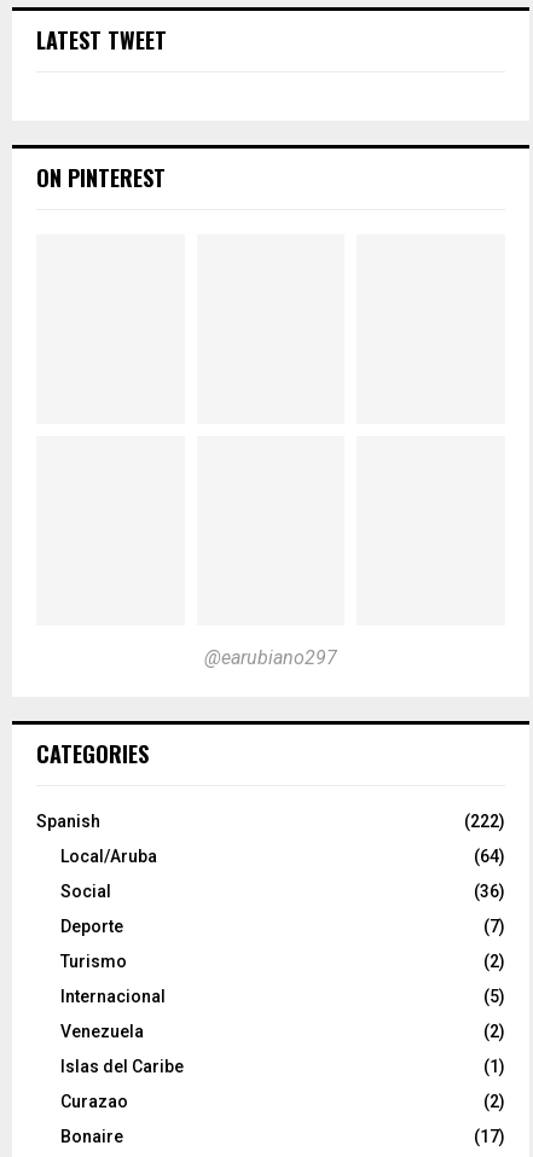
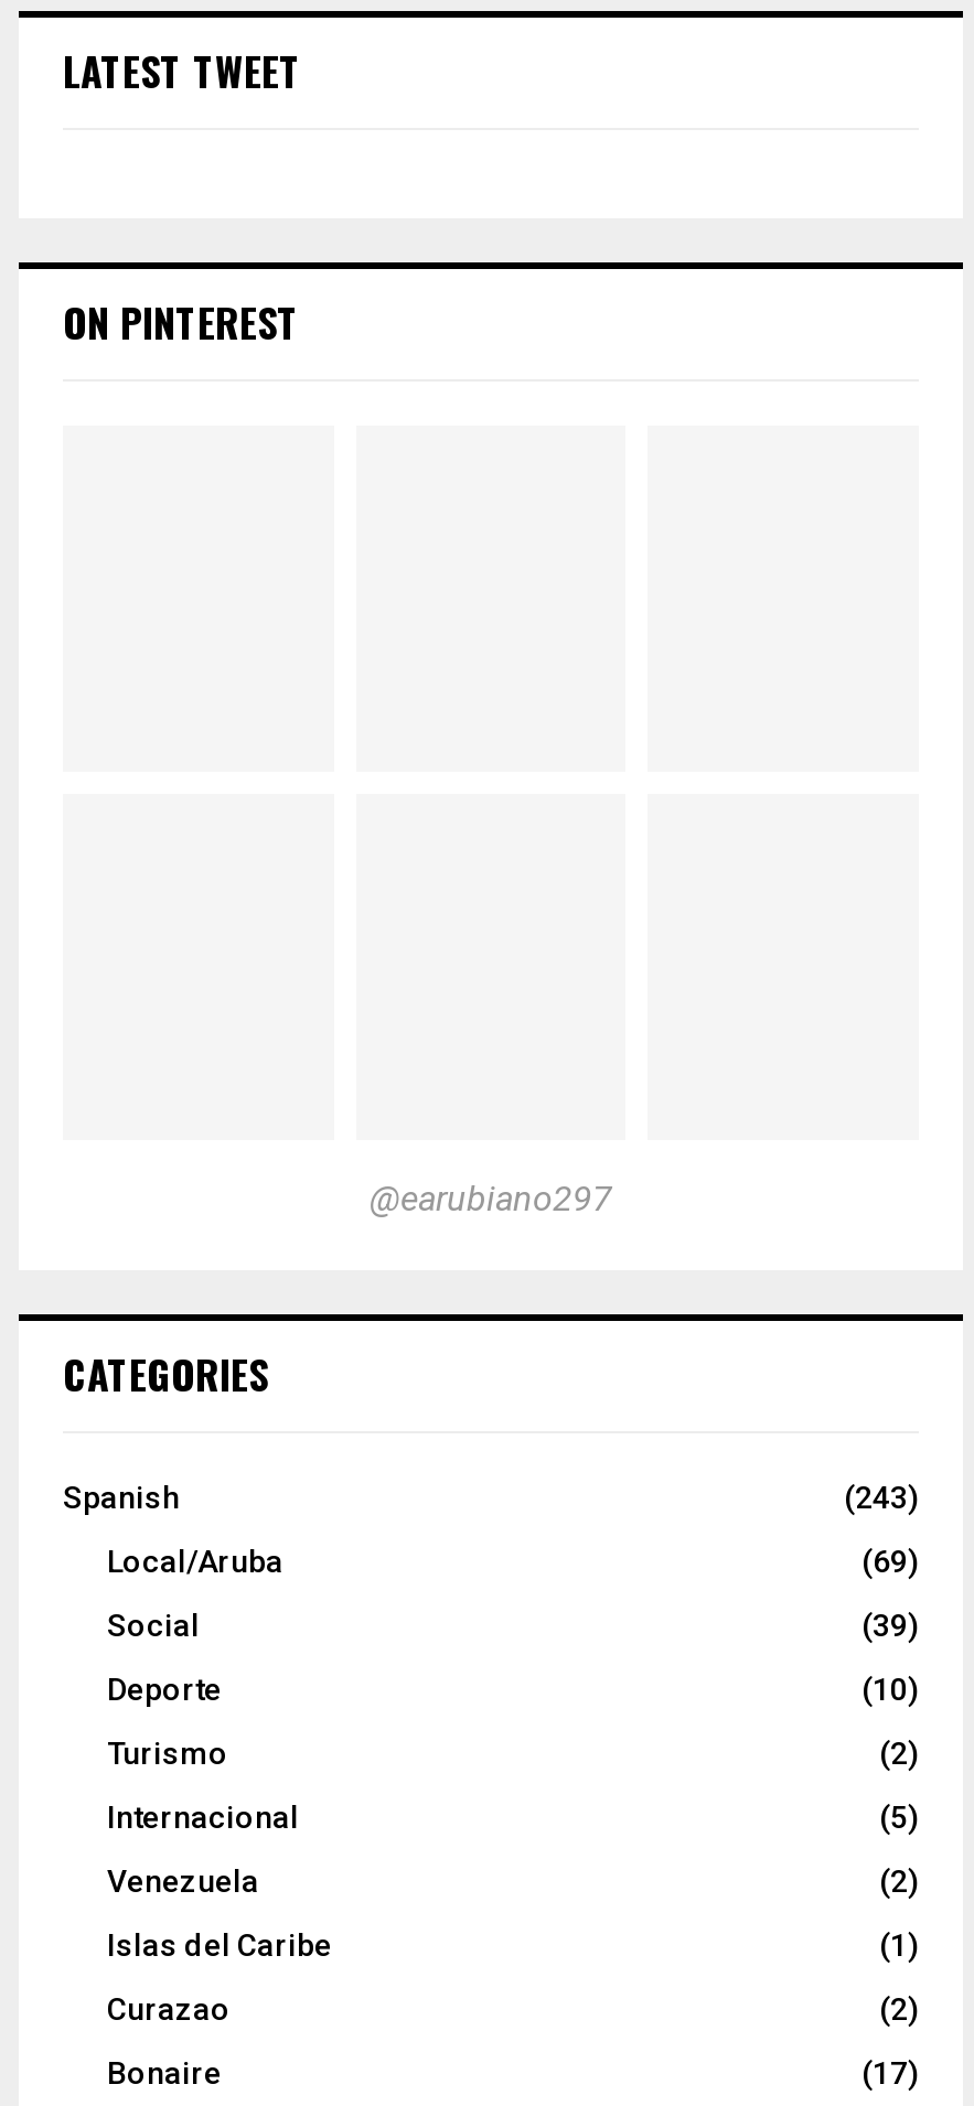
- (222)
+ (243)

- (64)
+ (69)

- (36)
+ (39)

- (7)
+ (10)
